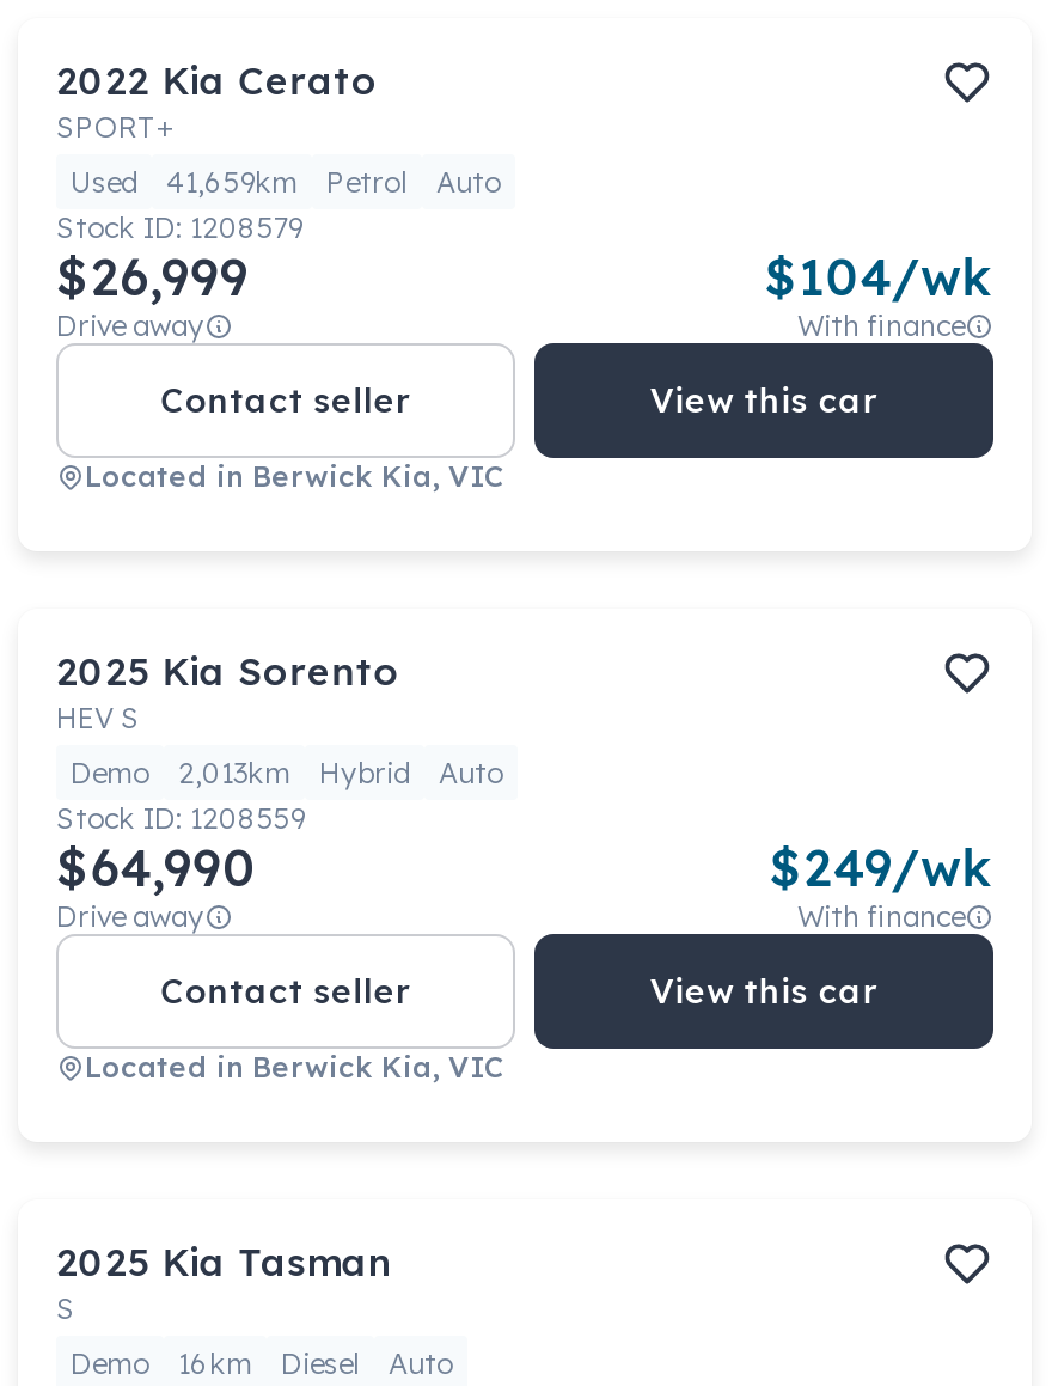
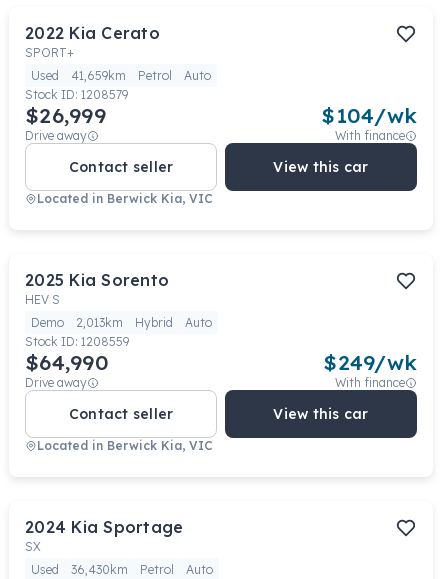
- 2025 Kia Tasman
- S
+ 2024 Kia Sportage
+ SX

- Demo
- 16km
- Diesel
+ Used
+ 36,430km
+ Petrol
